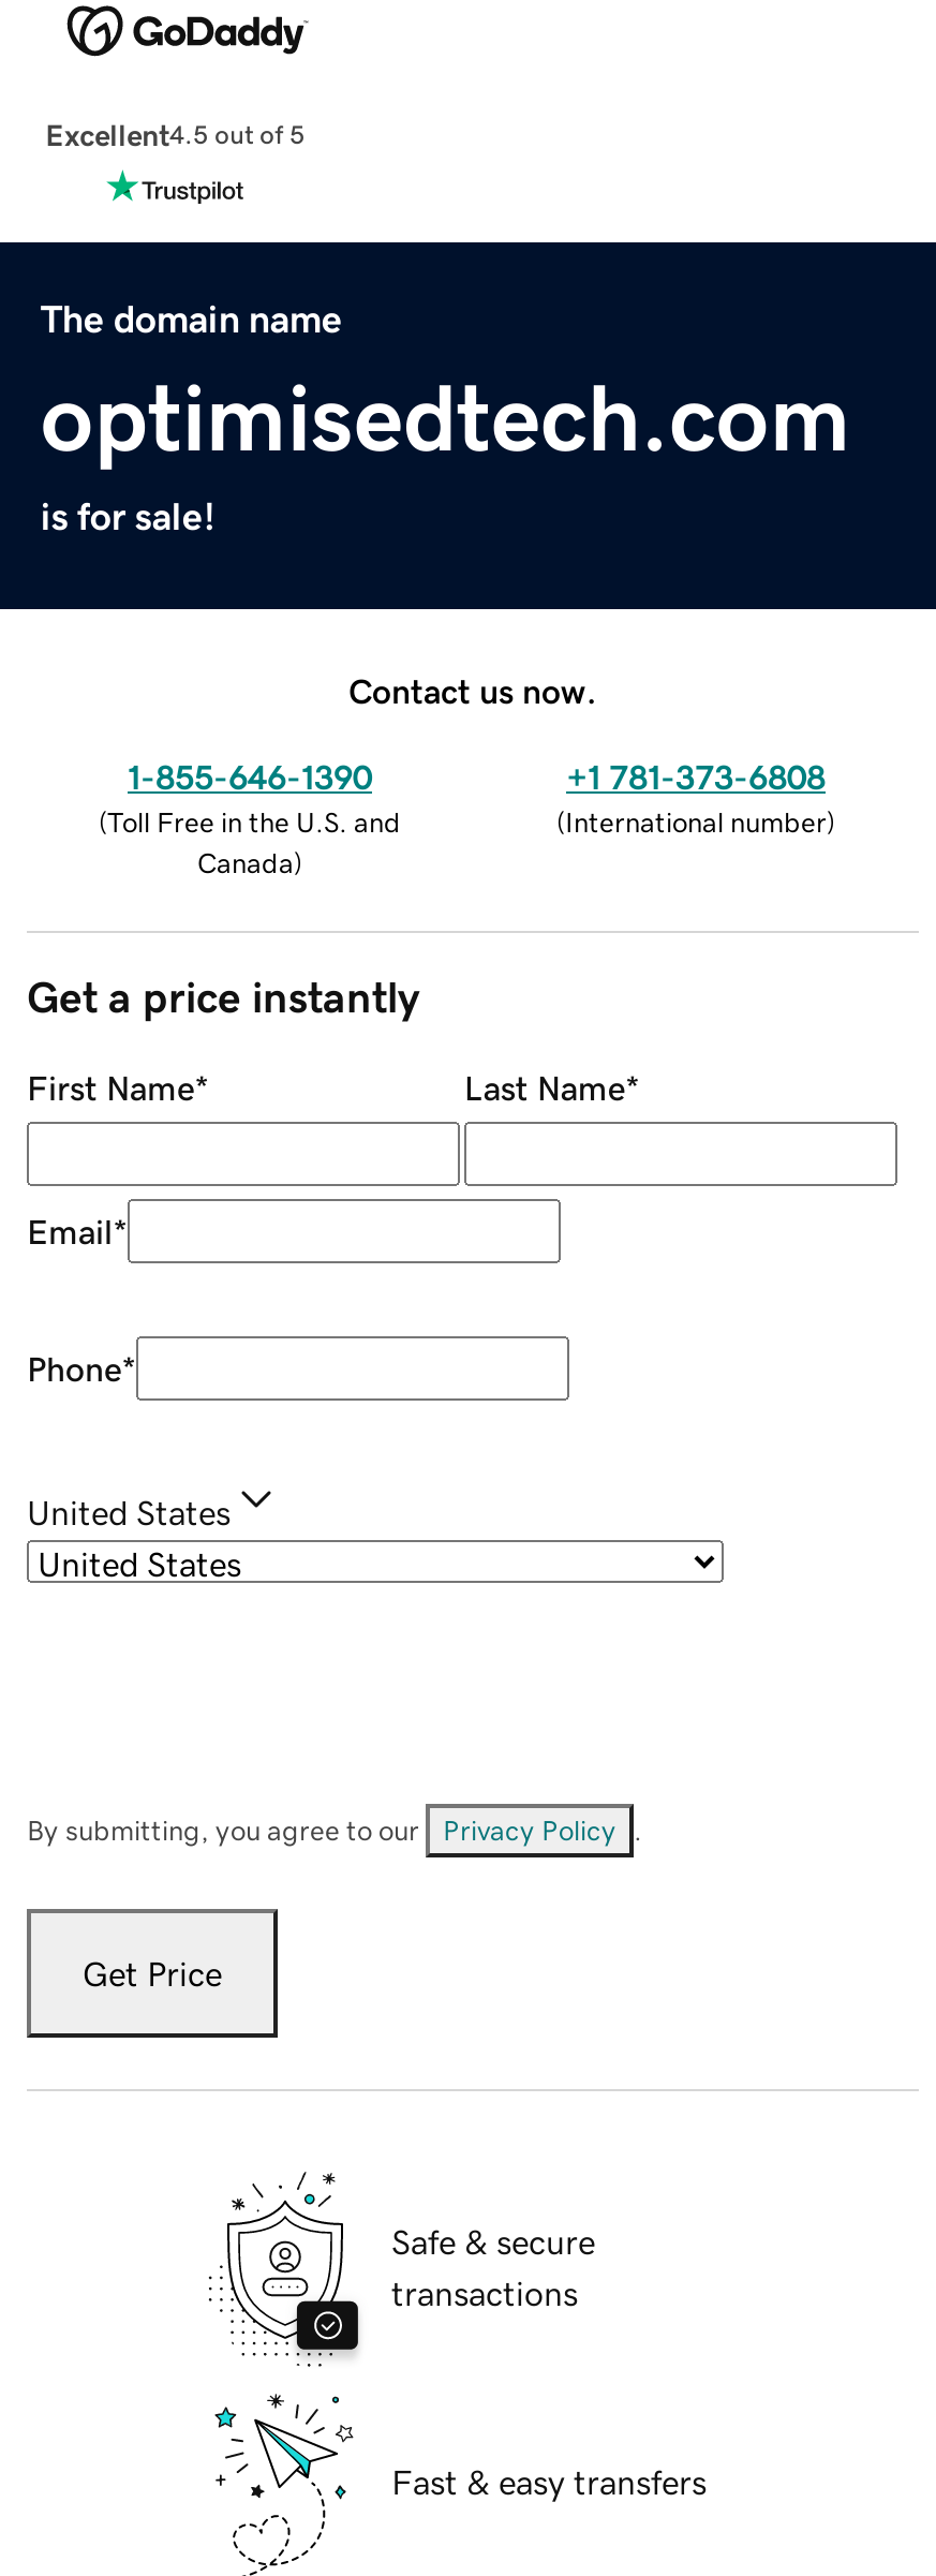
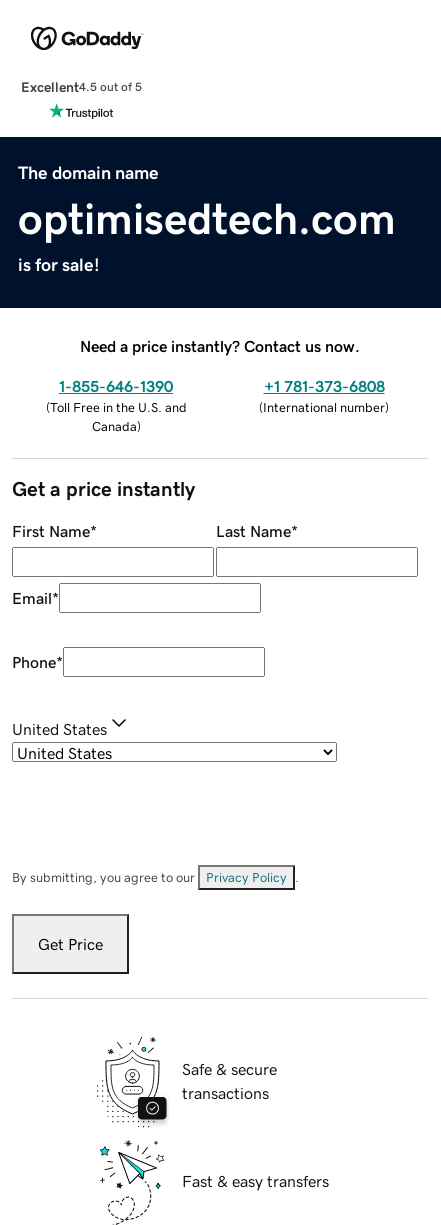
- Contact us now.
+ Need a price instantly? Contact us now.
